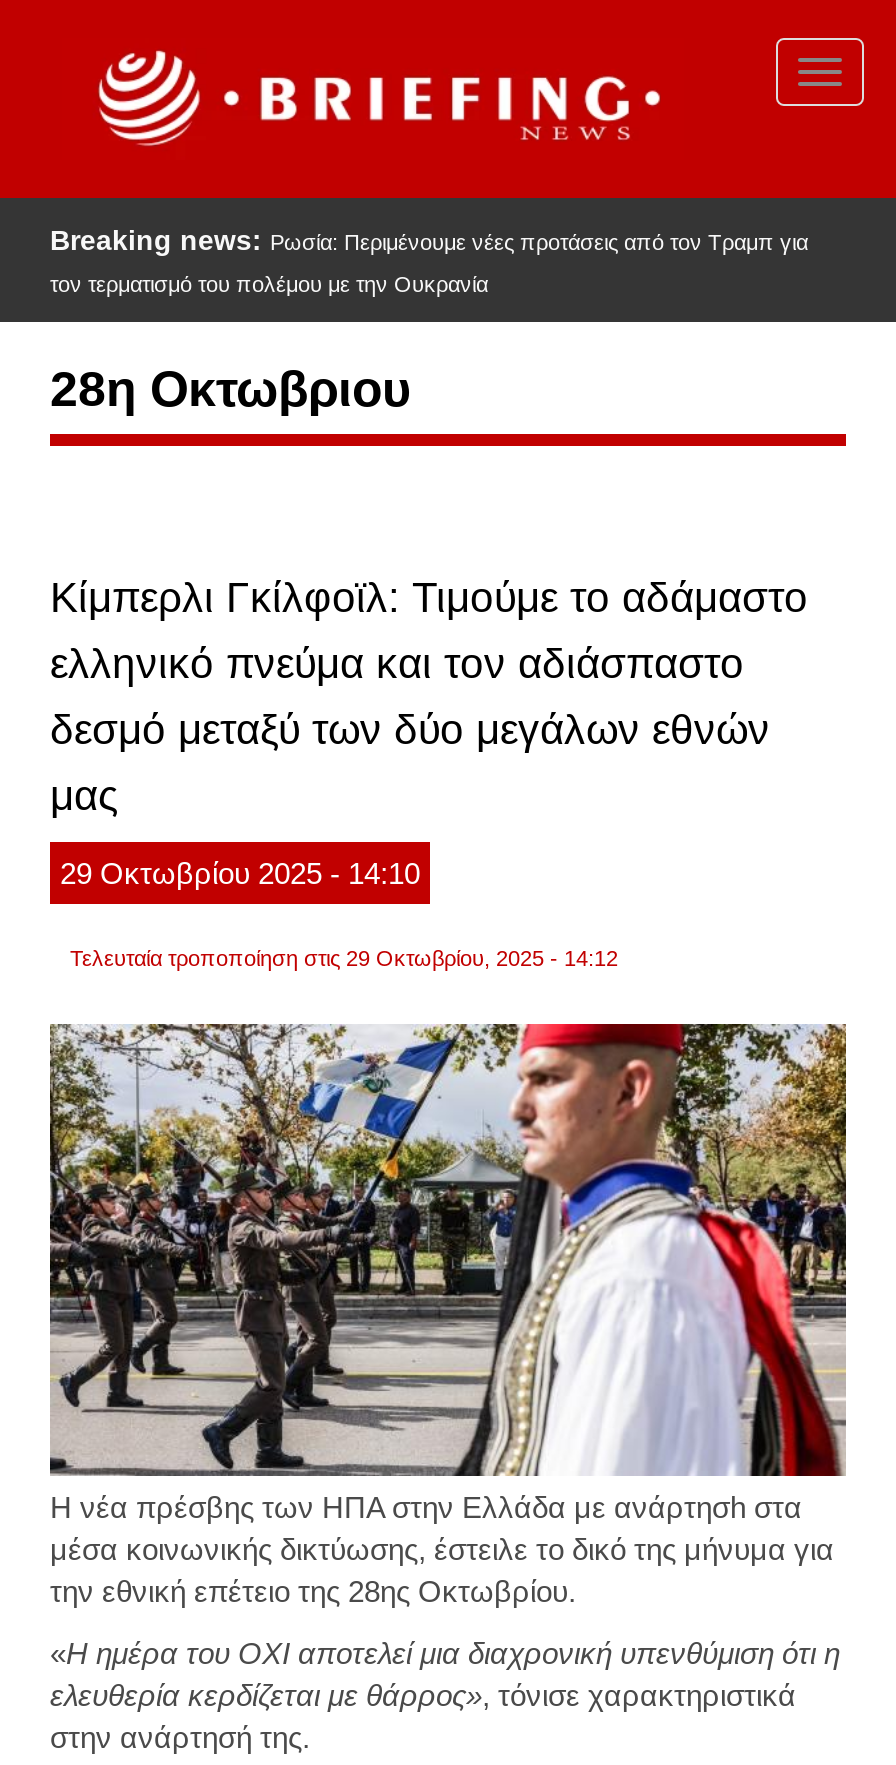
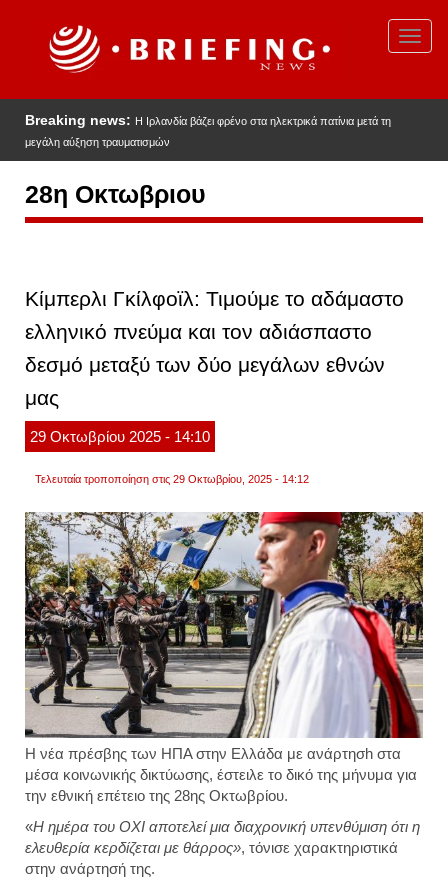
- Breaking news: Ρωσία: Περιμένουμε νέες προτάσεις από τον Τραμπ για
+ Breaking news: Η Ιρλανδία βάζει φρένο στα ηλεκτρικά πατίνια μετά τη

- τον τερματισμό του πολέμου με την Ουκρανία
+ μεγάλη αύξηση τραυματισμών
